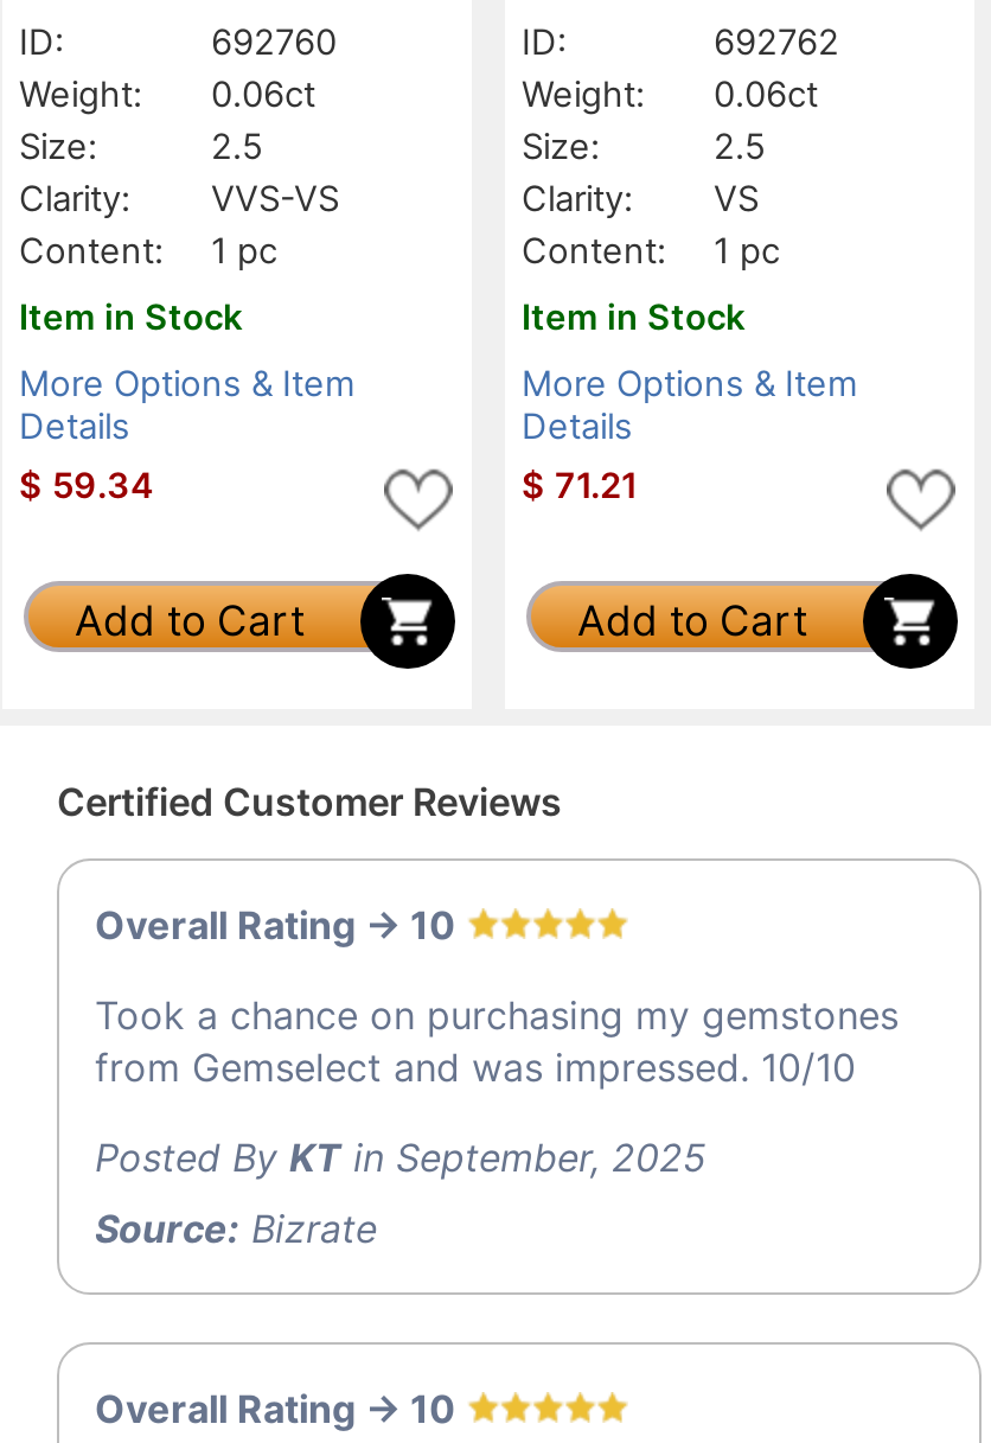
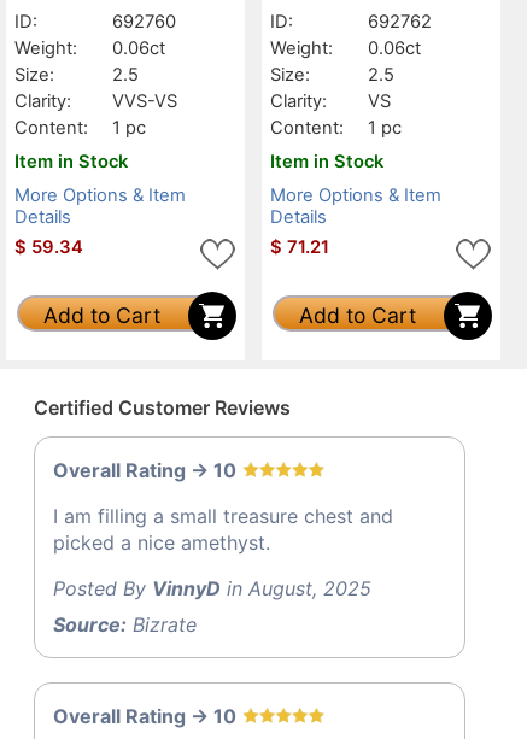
- Took a chance on purchasing my gemstones
- from Gemselect and was impressed. 10/10
+ I am filling a small treasure chest and
+ picked a nice amethyst.

- Posted By KT in September, 2025
+ Posted By VinnyD in August, 2025
